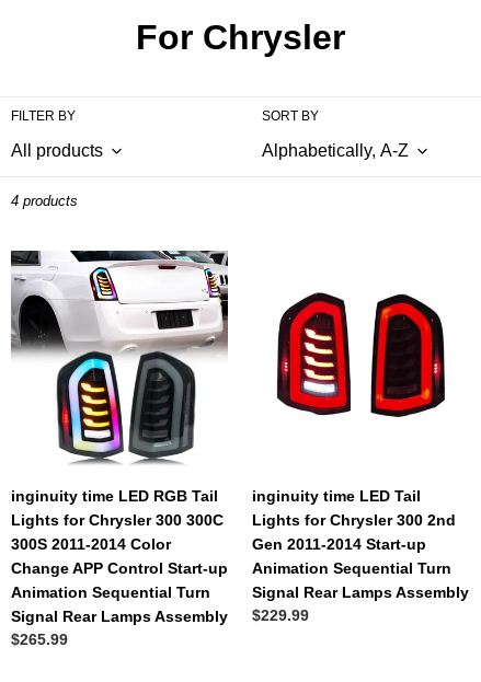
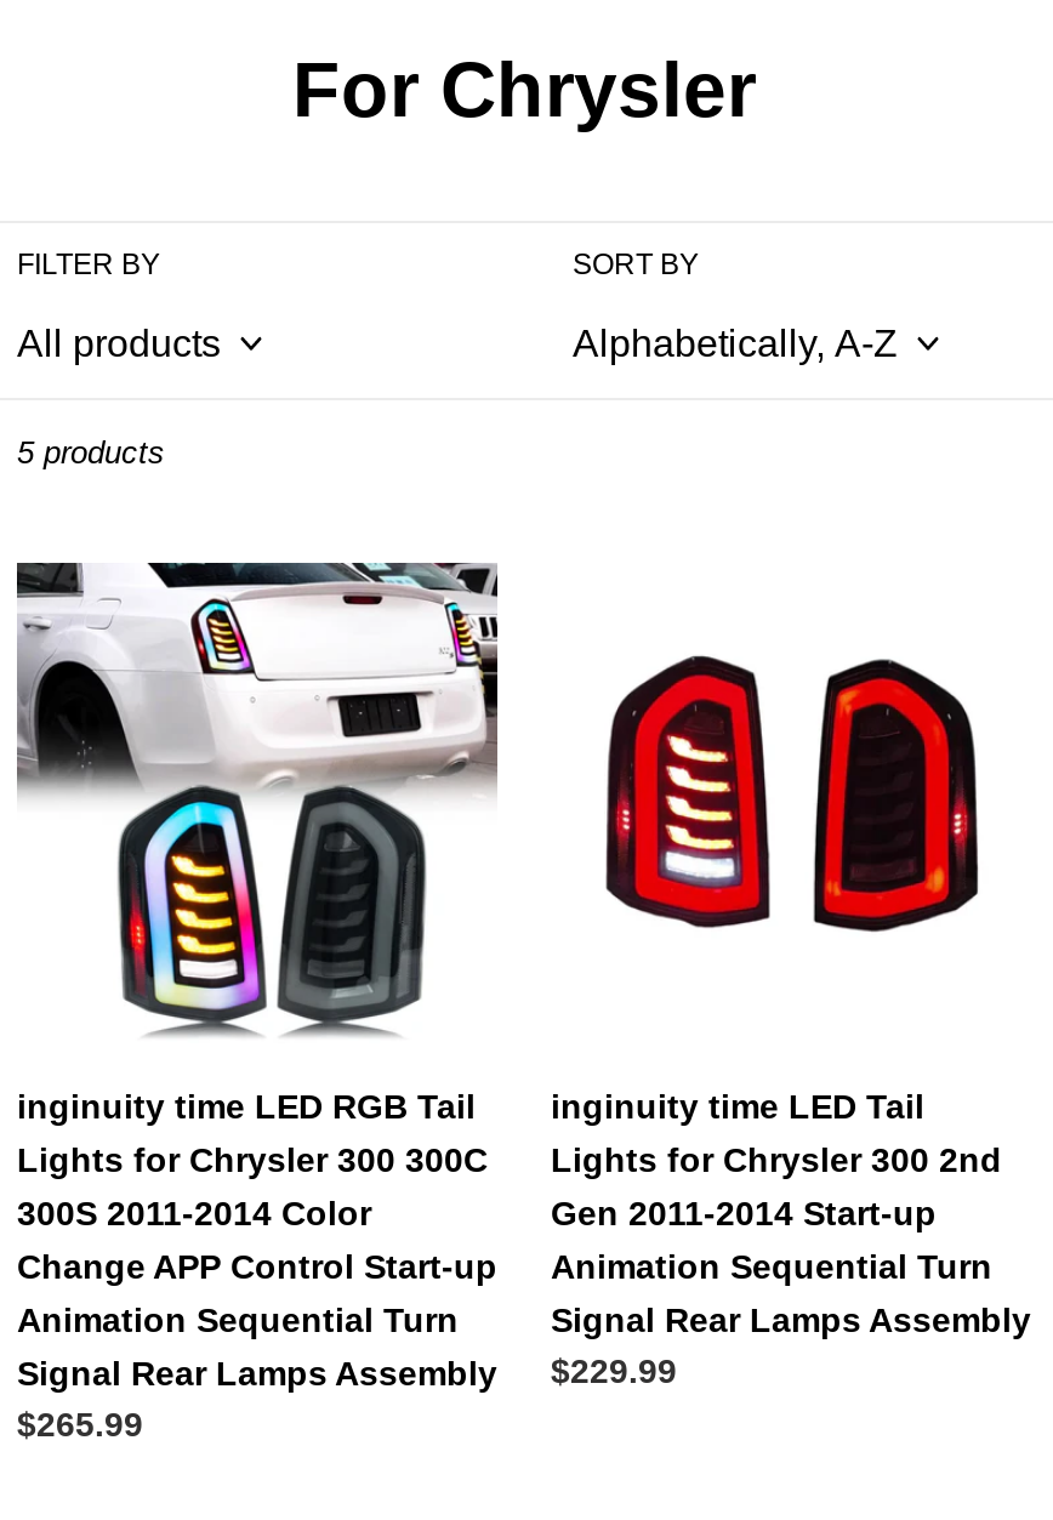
- 4 products
+ 5 products
